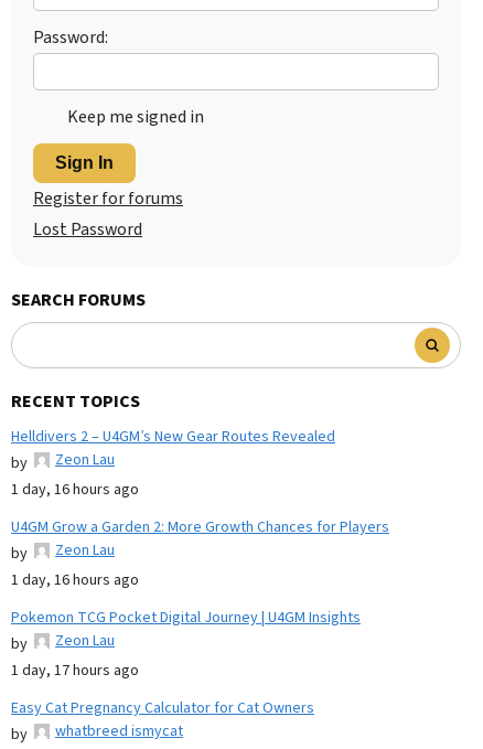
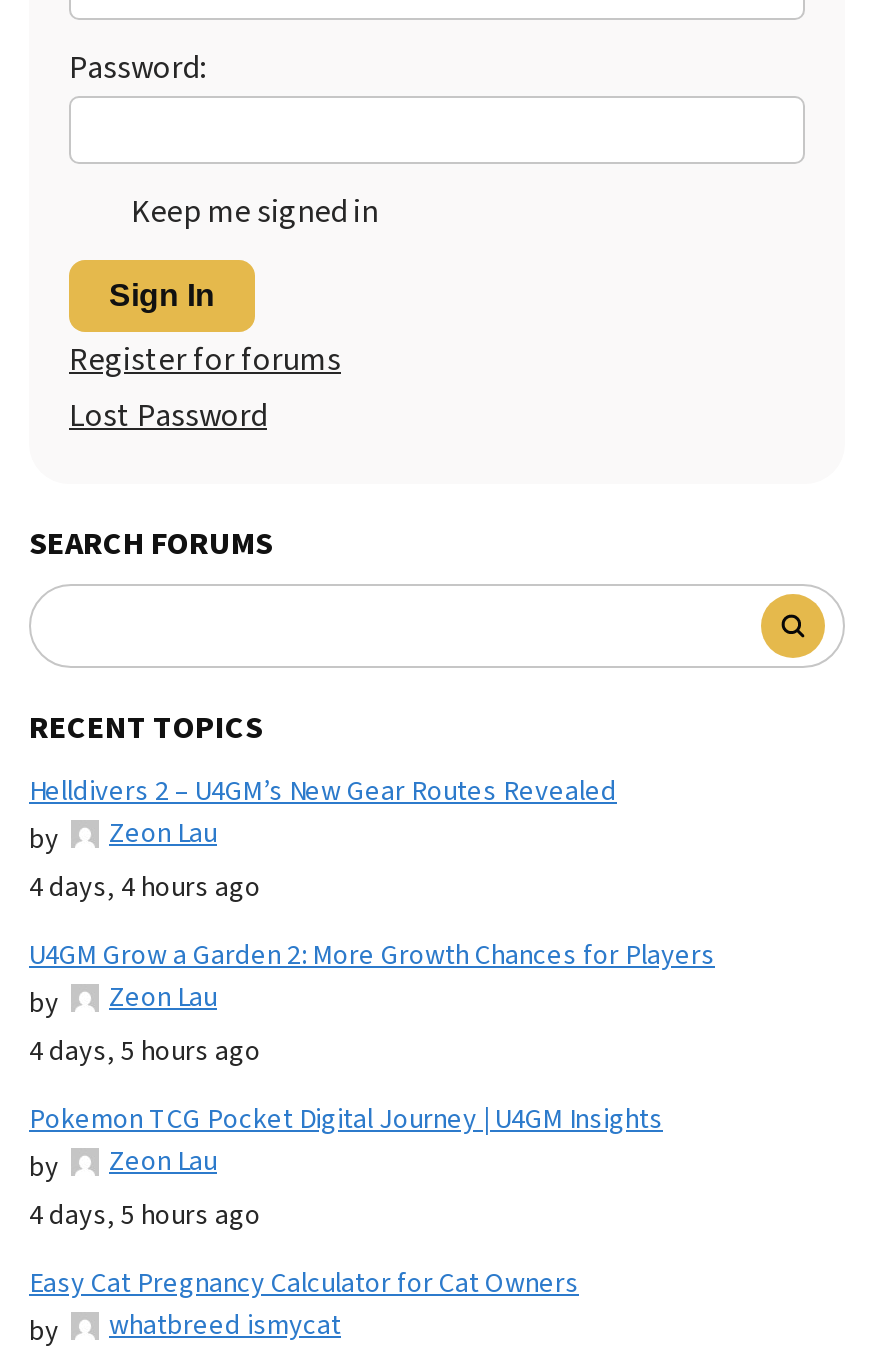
- 1 day, 16 hours ago
+ 4 days, 4 hours ago

- 1 day, 16 hours ago
+ 4 days, 5 hours ago

- 1 day, 17 hours ago
+ 4 days, 5 hours ago
